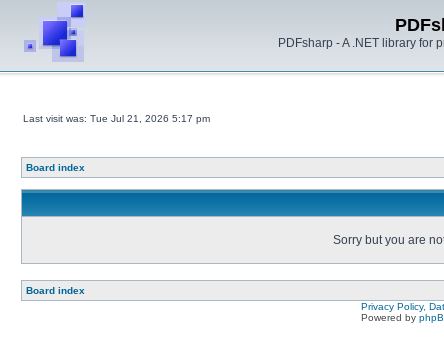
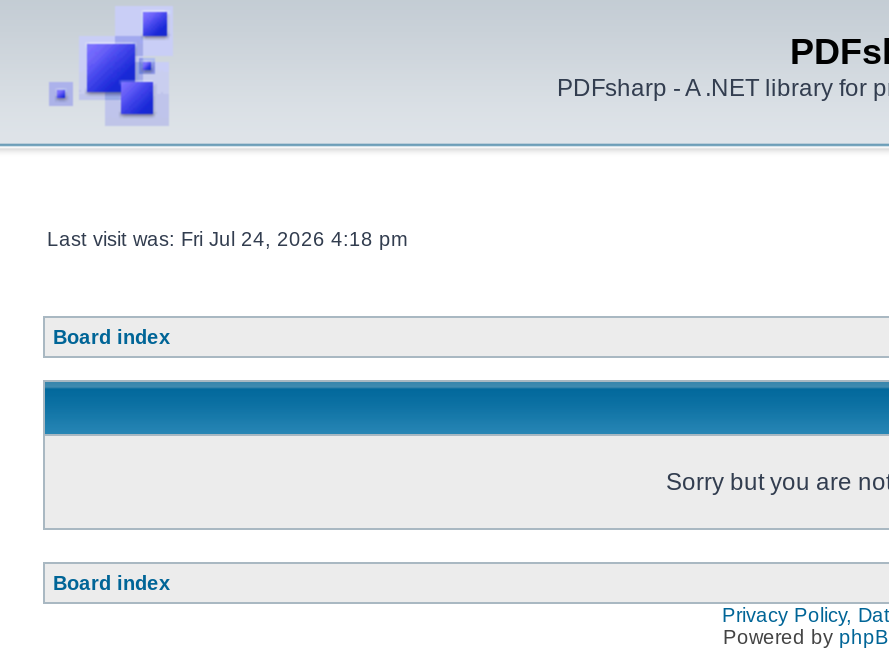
- Last visit was: Tue Jul 21, 2026 5:17 pm
+ Last visit was: Fri Jul 24, 2026 4:18 pm
